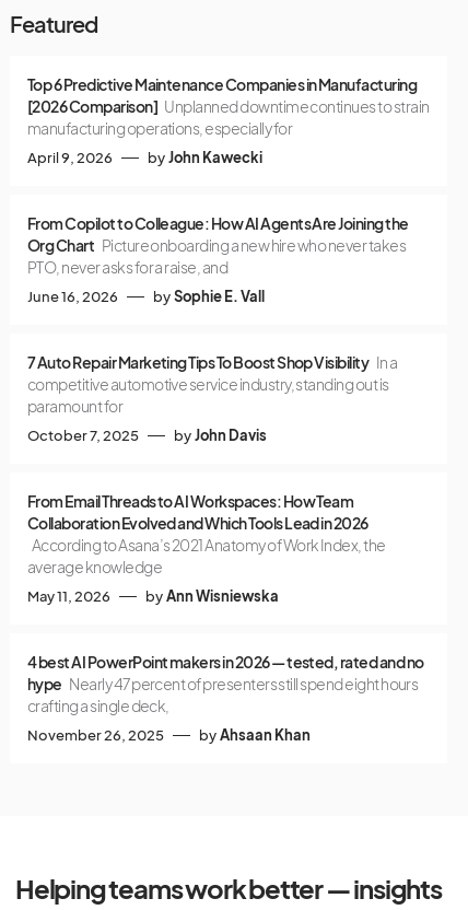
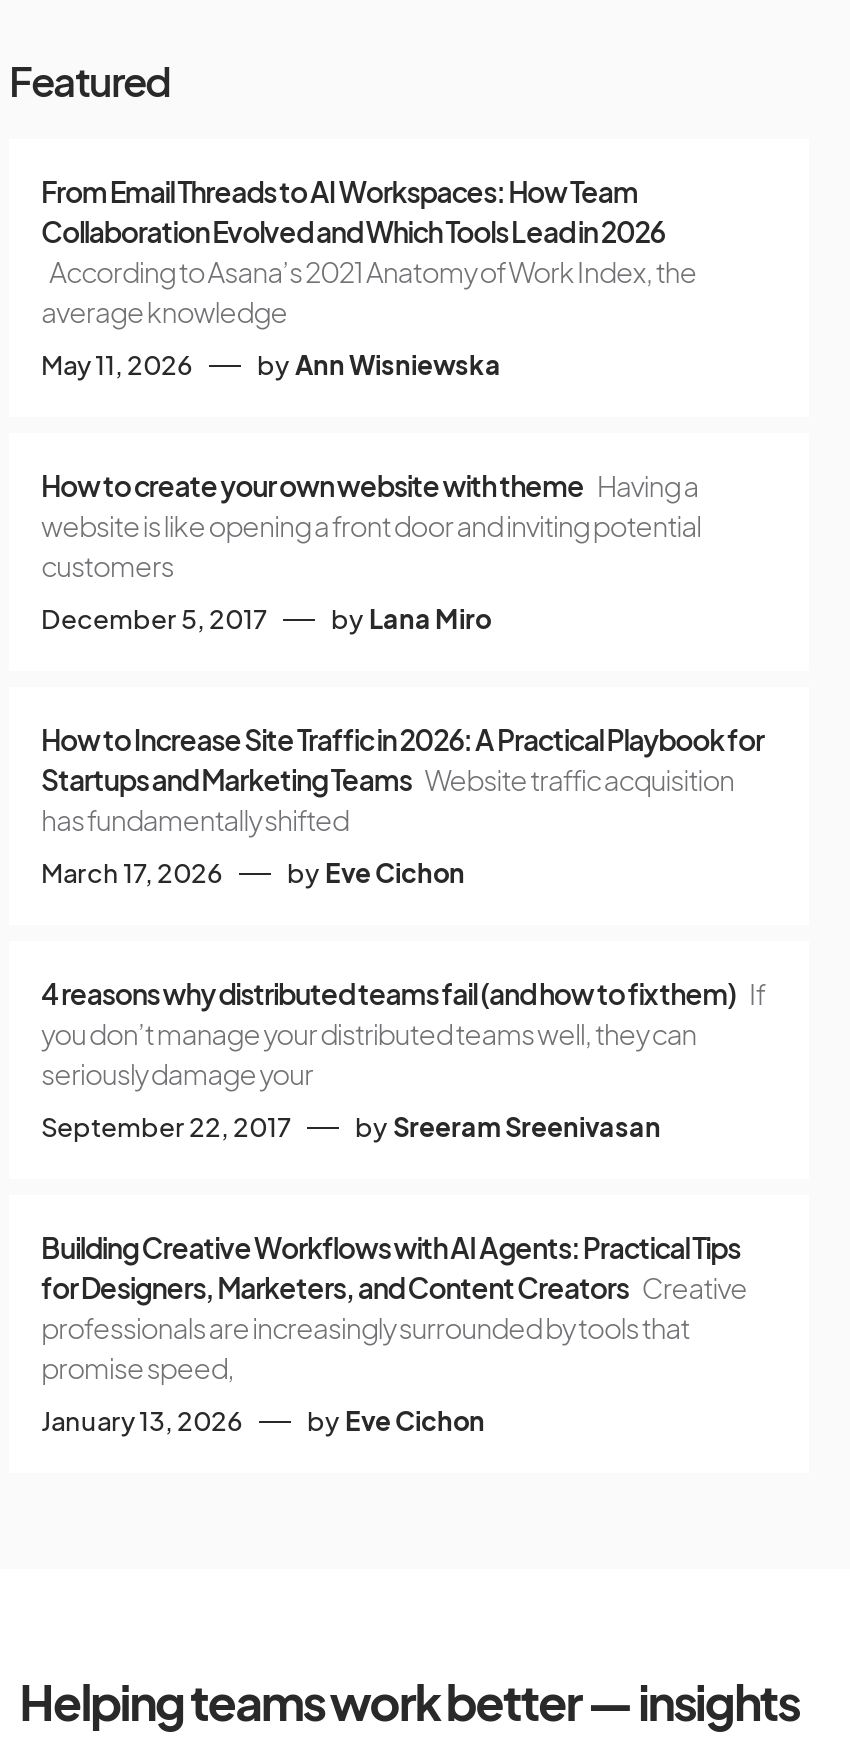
- Top 6 Predictive Maintenance Companies in Manufacturing
- [2026 Comparison] Unplanned downtime continues to strain
- manufacturing operations, especially for
- April 9, 2026
- by John Kawecki
- From Copilot to Colleague: How AI Agents Are Joining the
- Org Chart Picture onboarding a new hire who never takes
- PTO, never asks for a raise, and
- June 16, 2026
- by Sophie E. Vall
- 7 Auto Repair Marketing Tips To Boost Shop Visibility In a
- competitive automotive service industry, standing out is
- paramount for
- October 7, 2025
- by John Davis

moved up: From Email Threads to AI Workspaces: How Team | Collaboration Evolved and Which Tools Lead in 2026 | According to Asana’s 2021 Anatomy of Work Index, the | average knowledge | May 11, 2026 | by Ann Wisniewska

- 4 best AI PowerPoint makers in 2026 — tested, rated and no
- hype Nearly 47 percent of presenters still spend eight hours
- crafting a single deck,
- November 26, 2025
- by Ahsaan Khan
+ How to create your own website with theme Having a
+ website is like opening a front door and inviting potential
+ customers
+ December 5, 2017
+ by Lana Miro
+ How to Increase Site Traffic in 2026: A Practical Playbook for
+ Startups and Marketing Teams Website traffic acquisition
+ has fundamentally shifted
+ March 17, 2026
+ by Eve Cichon
+ 4 reasons why distributed teams fail (and how to fix them) If
+ you don’t manage your distributed teams well, they can
+ seriously damage your
+ September 22, 2017
+ by Sreeram Sreenivasan
+ Building Creative Workflows with AI Agents: Practical Tips
+ for Designers, Marketers, and Content Creators Creative
+ professionals are increasingly surrounded by tools that
+ promise speed,
+ January 13, 2026
+ by Eve Cichon
